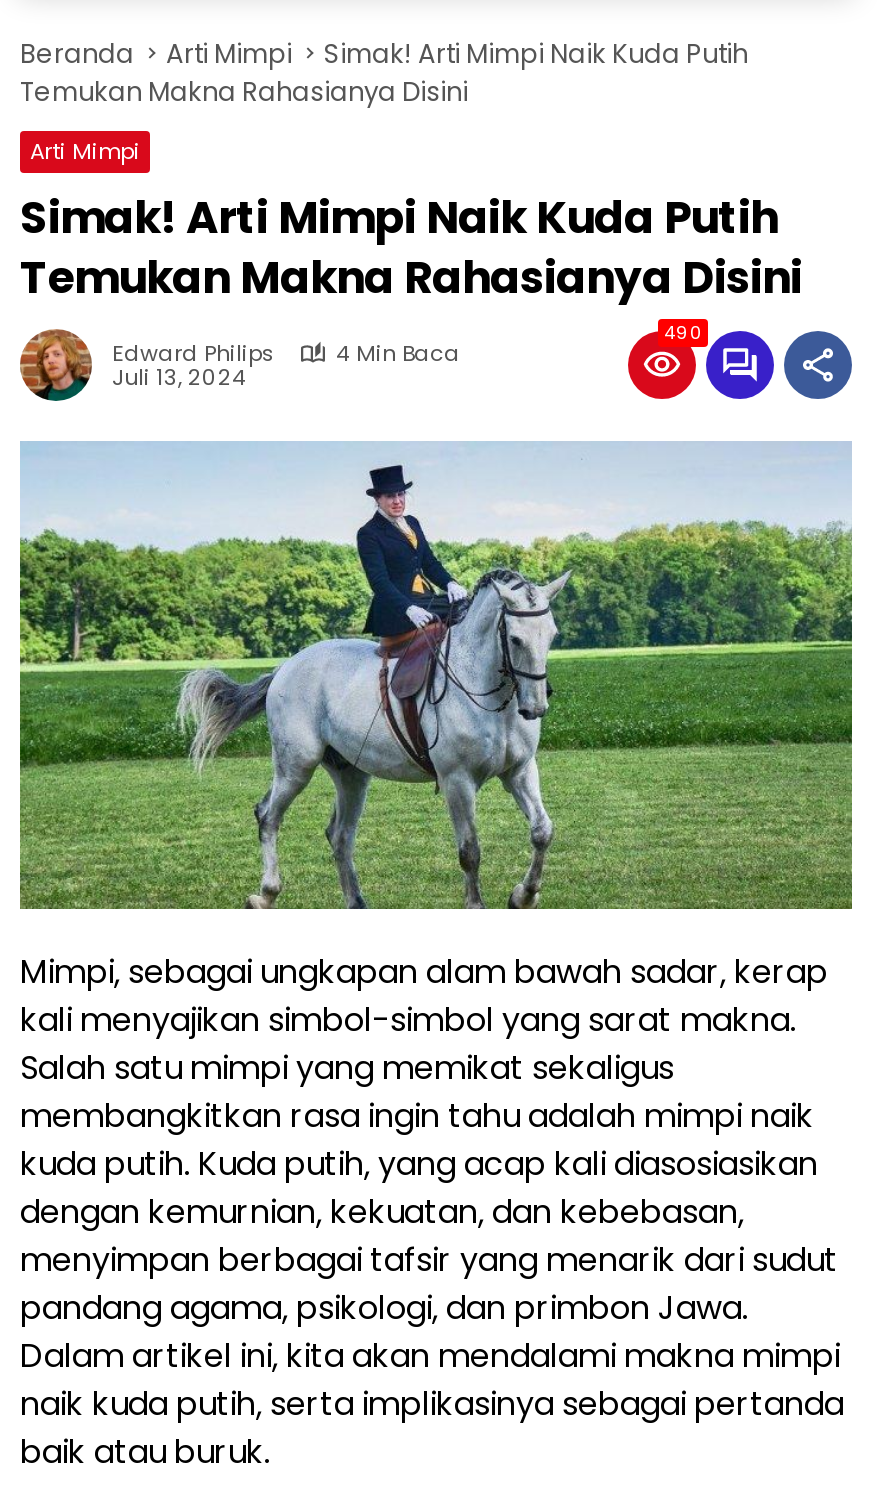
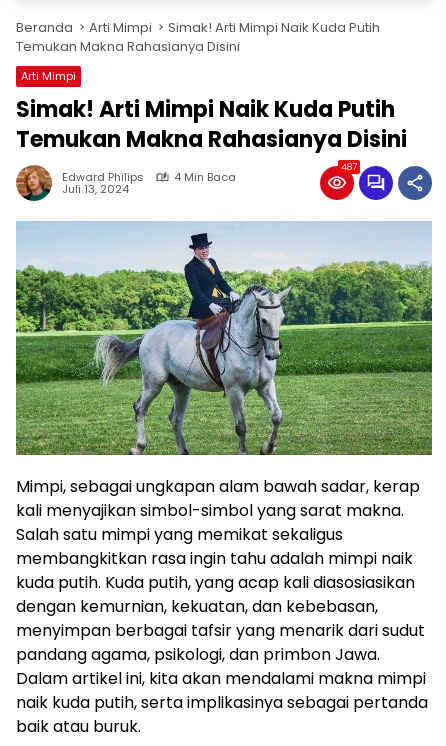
- 490
+ 487
